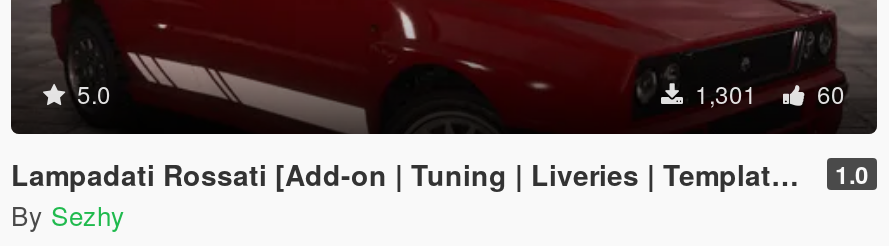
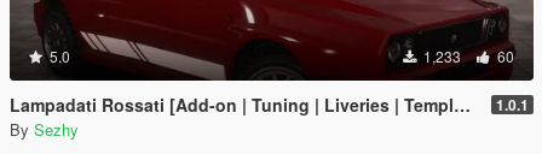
- 1,301 60
+ 1,233 60

- 1.0
+ 1.0.1
